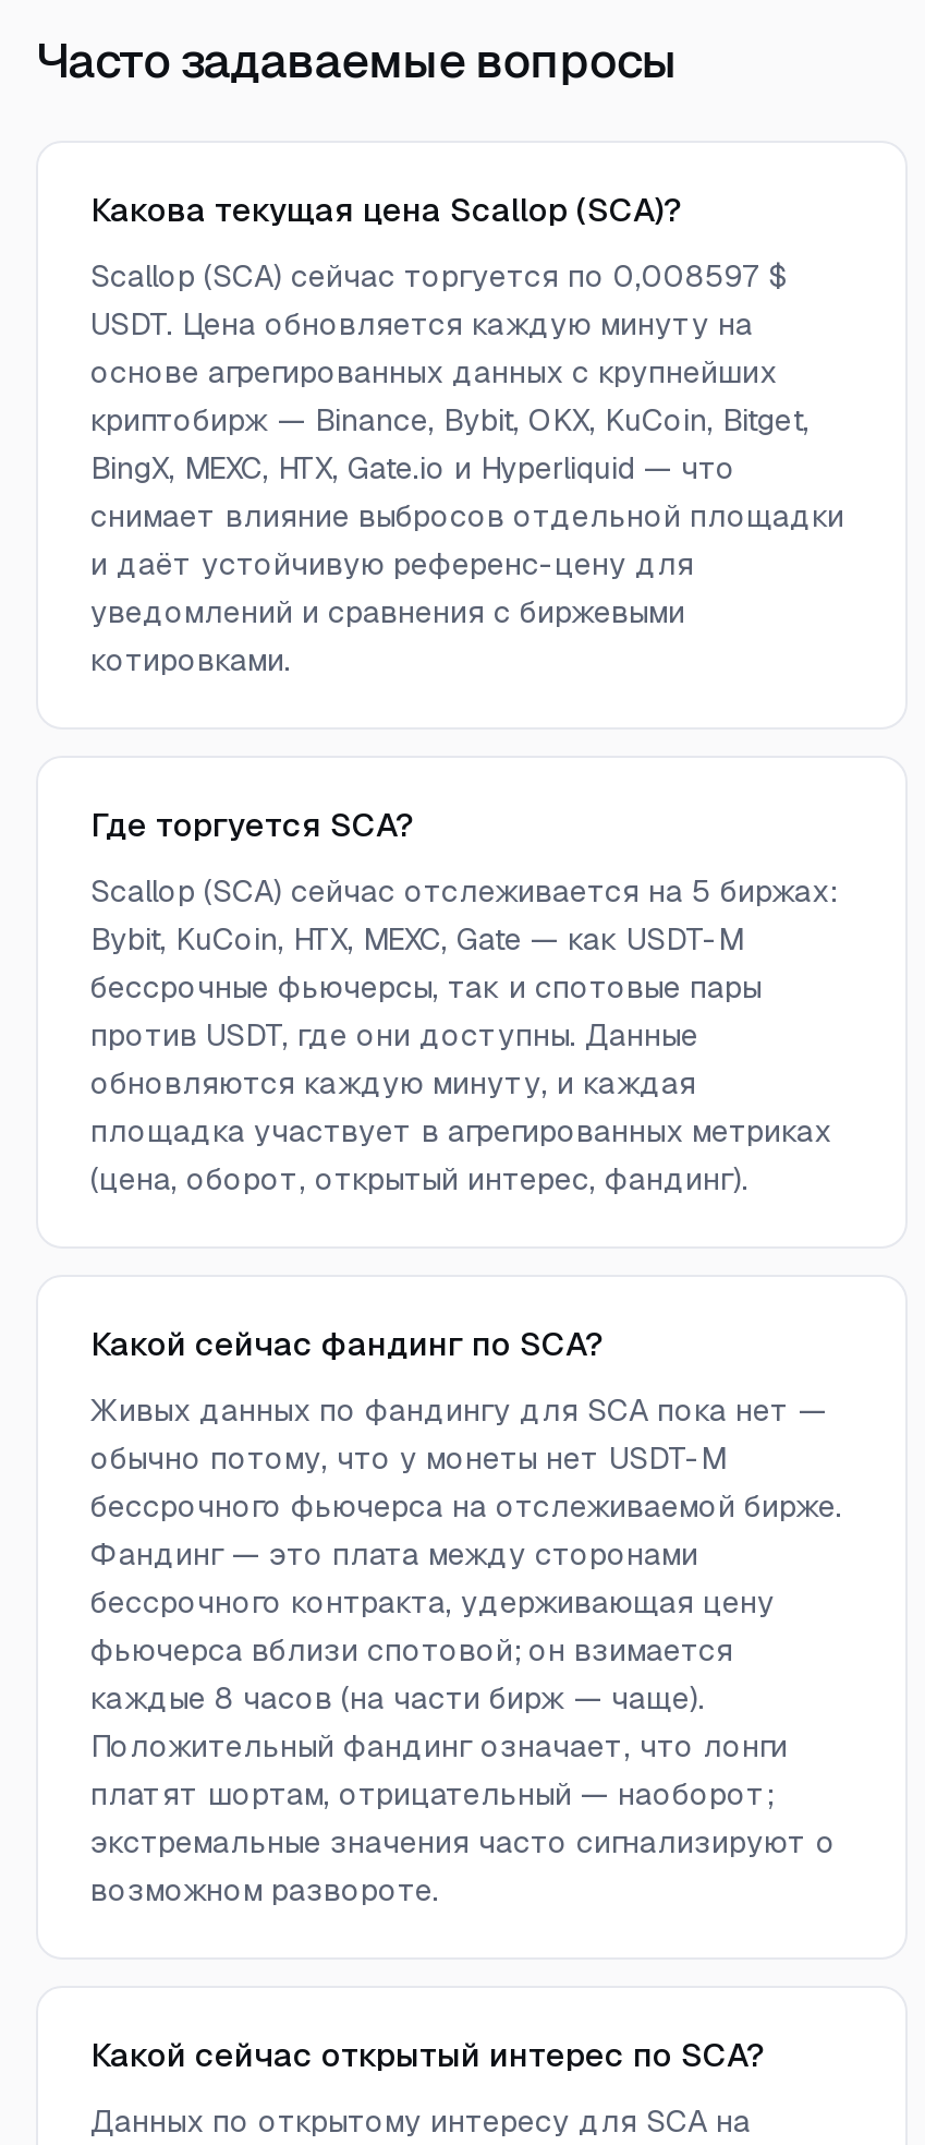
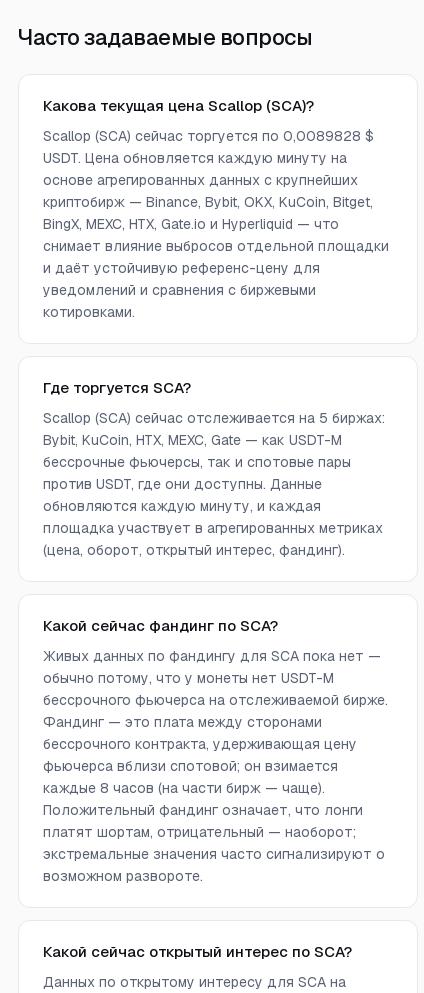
- Scallop (SCA) сейчас торгуется по 0,008597 $
+ Scallop (SCA) сейчас торгуется по 0,0089828 $
